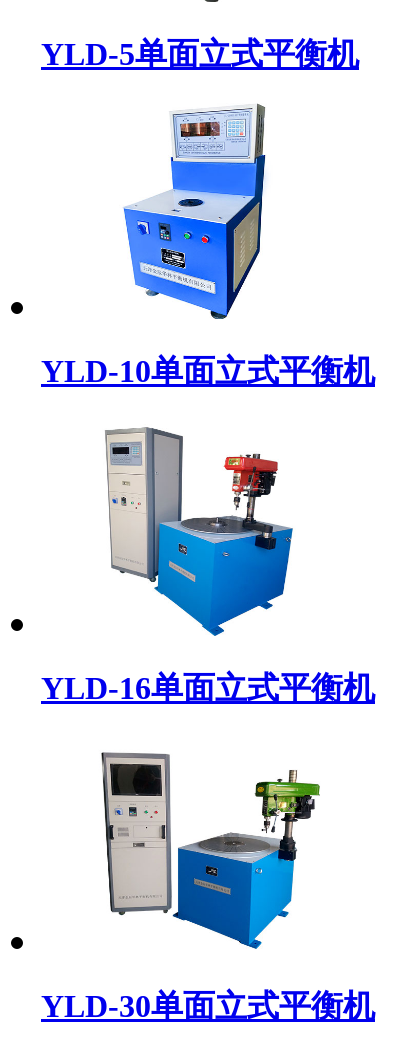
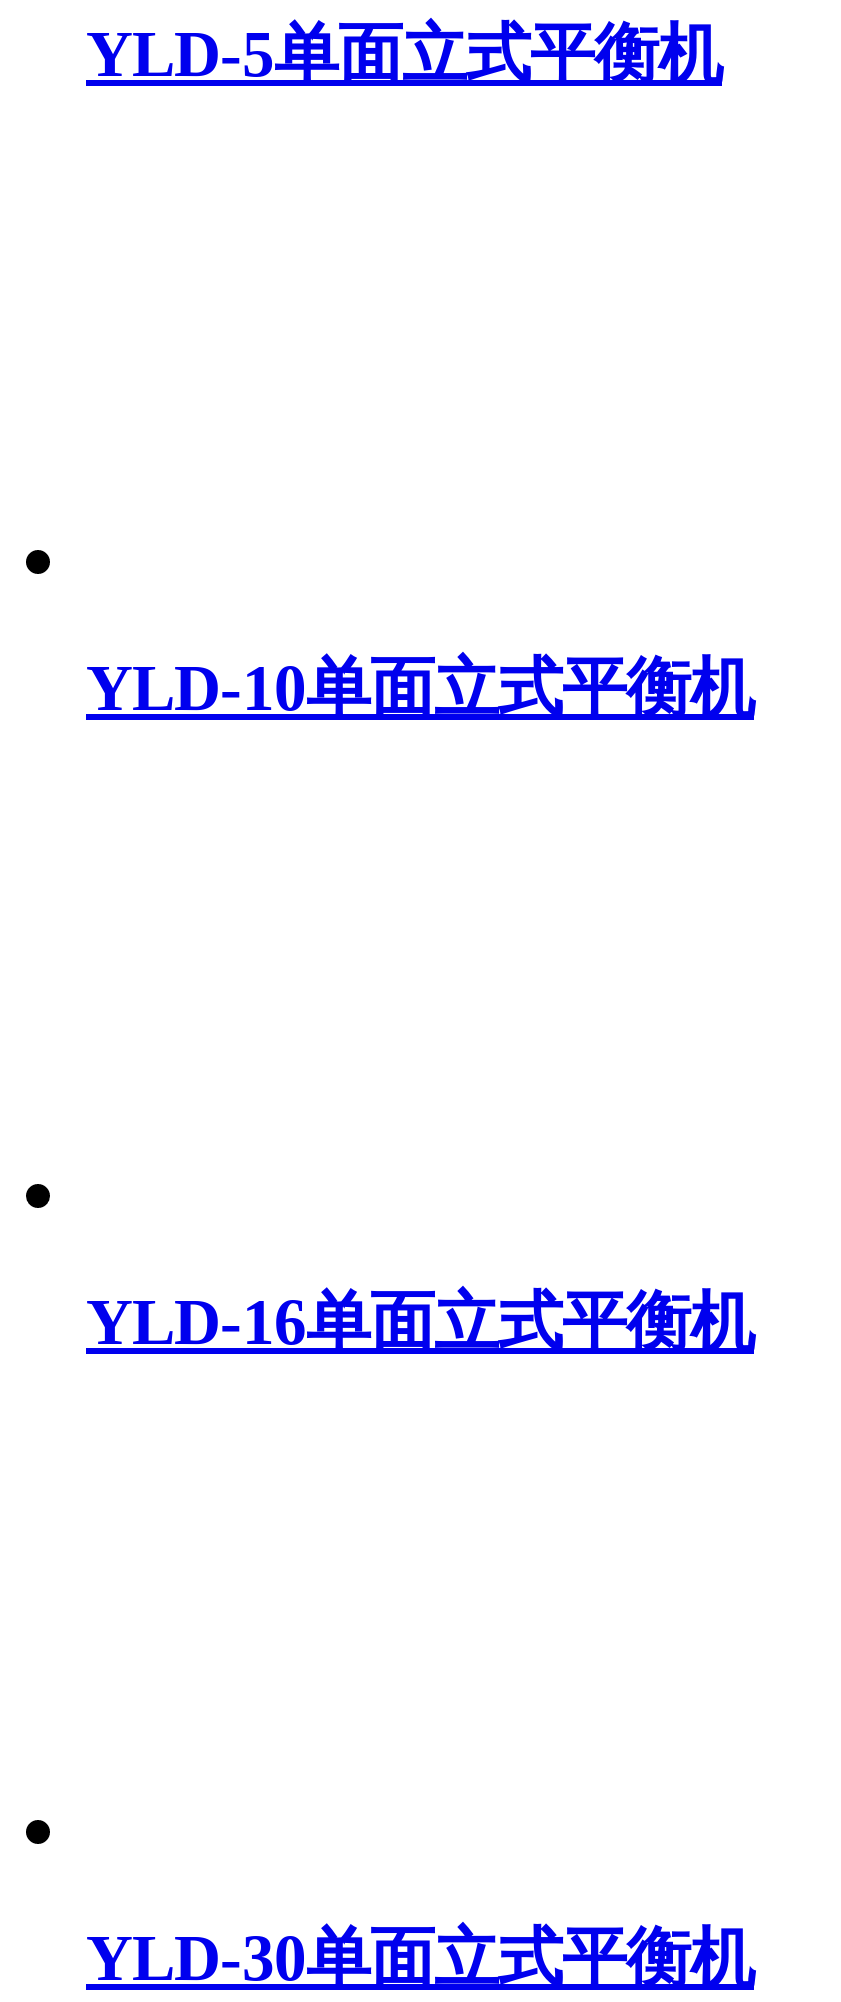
- [image]

- [image]

- [image]
